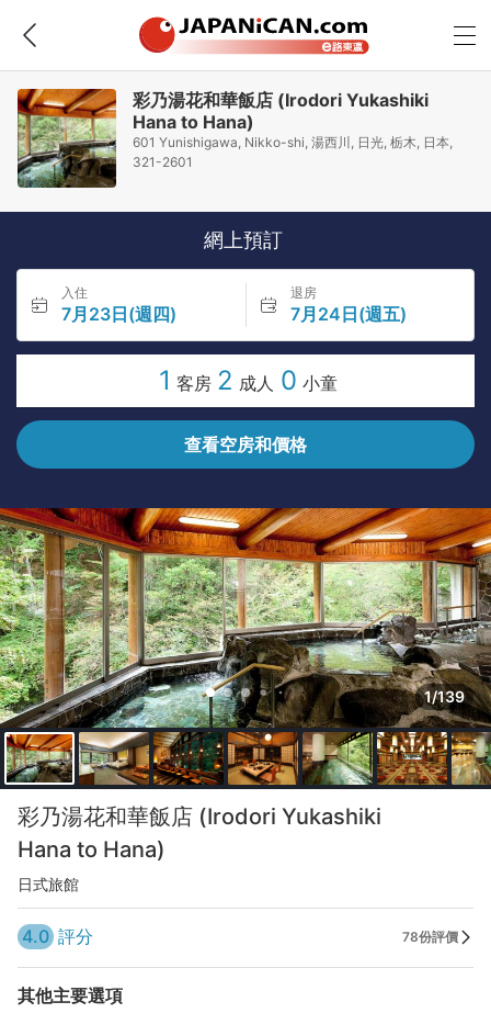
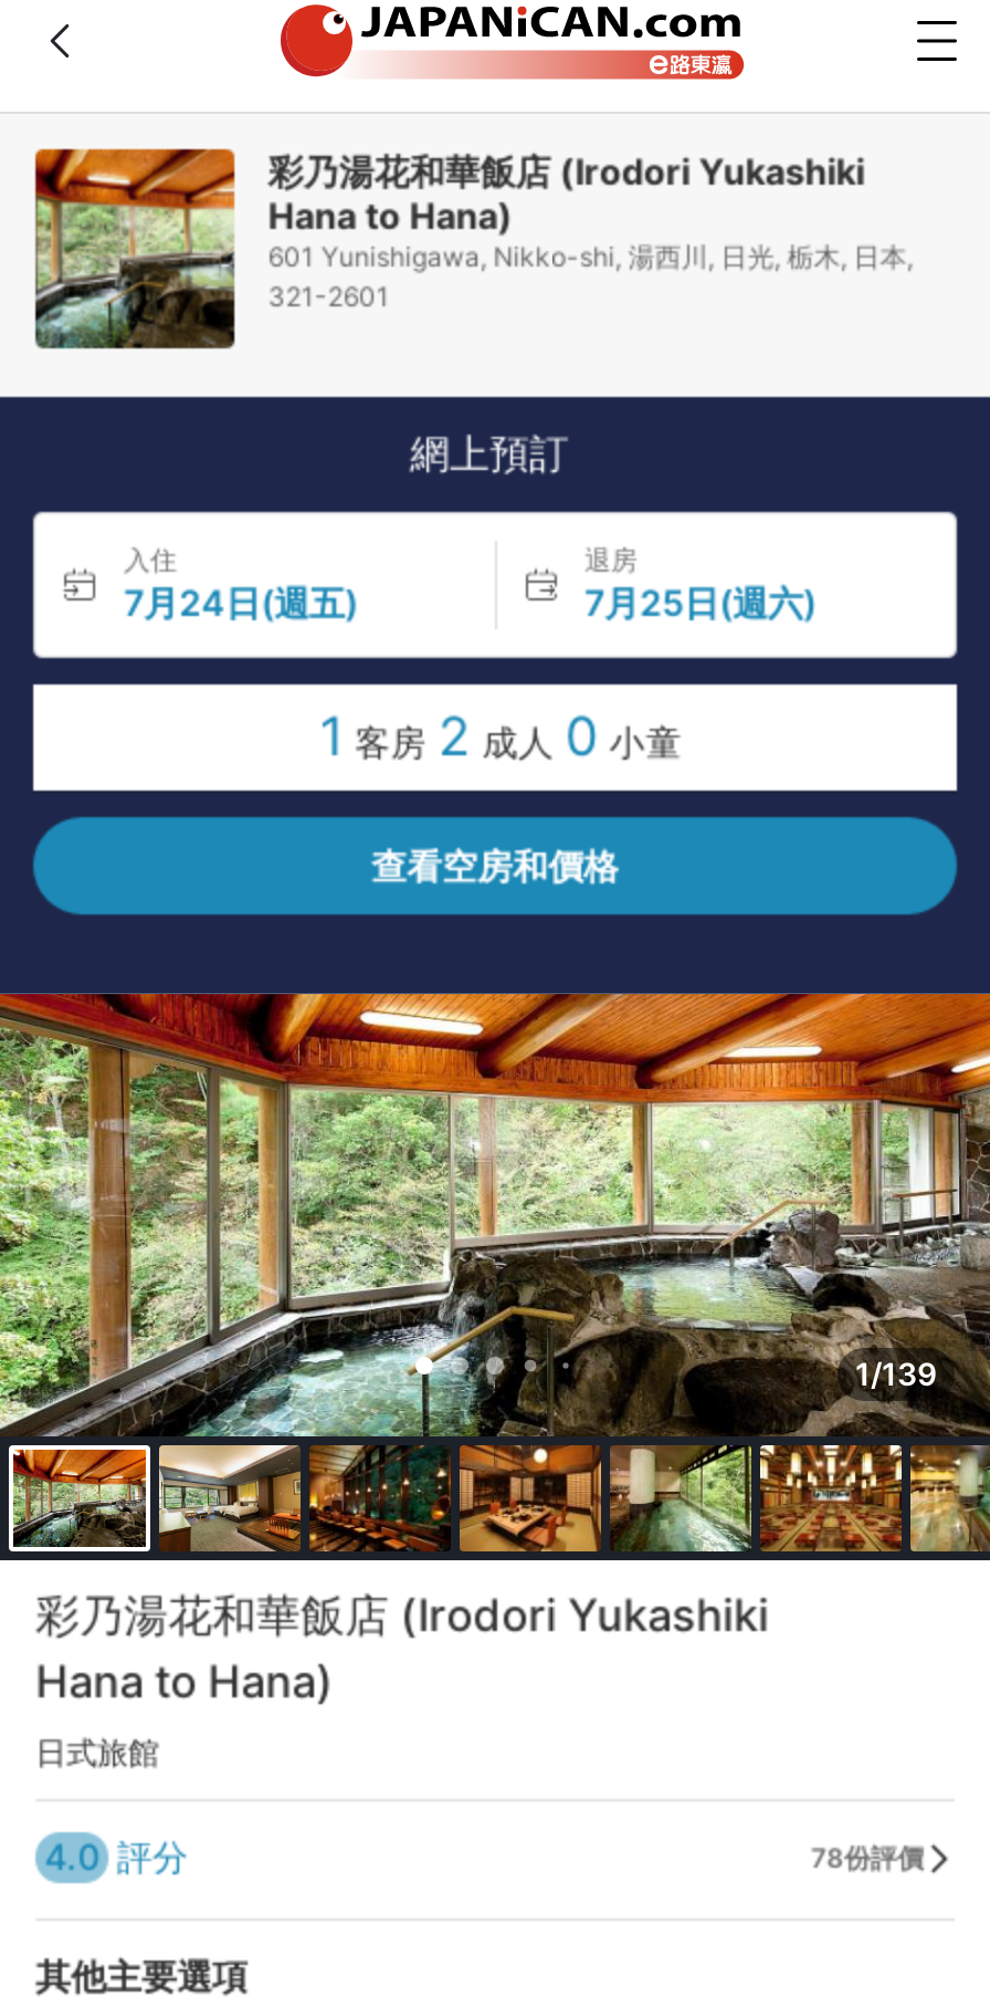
- 7月23日(週四)
+ 7月24日(週五)

- 7月24日(週五)
+ 7月25日(週六)
